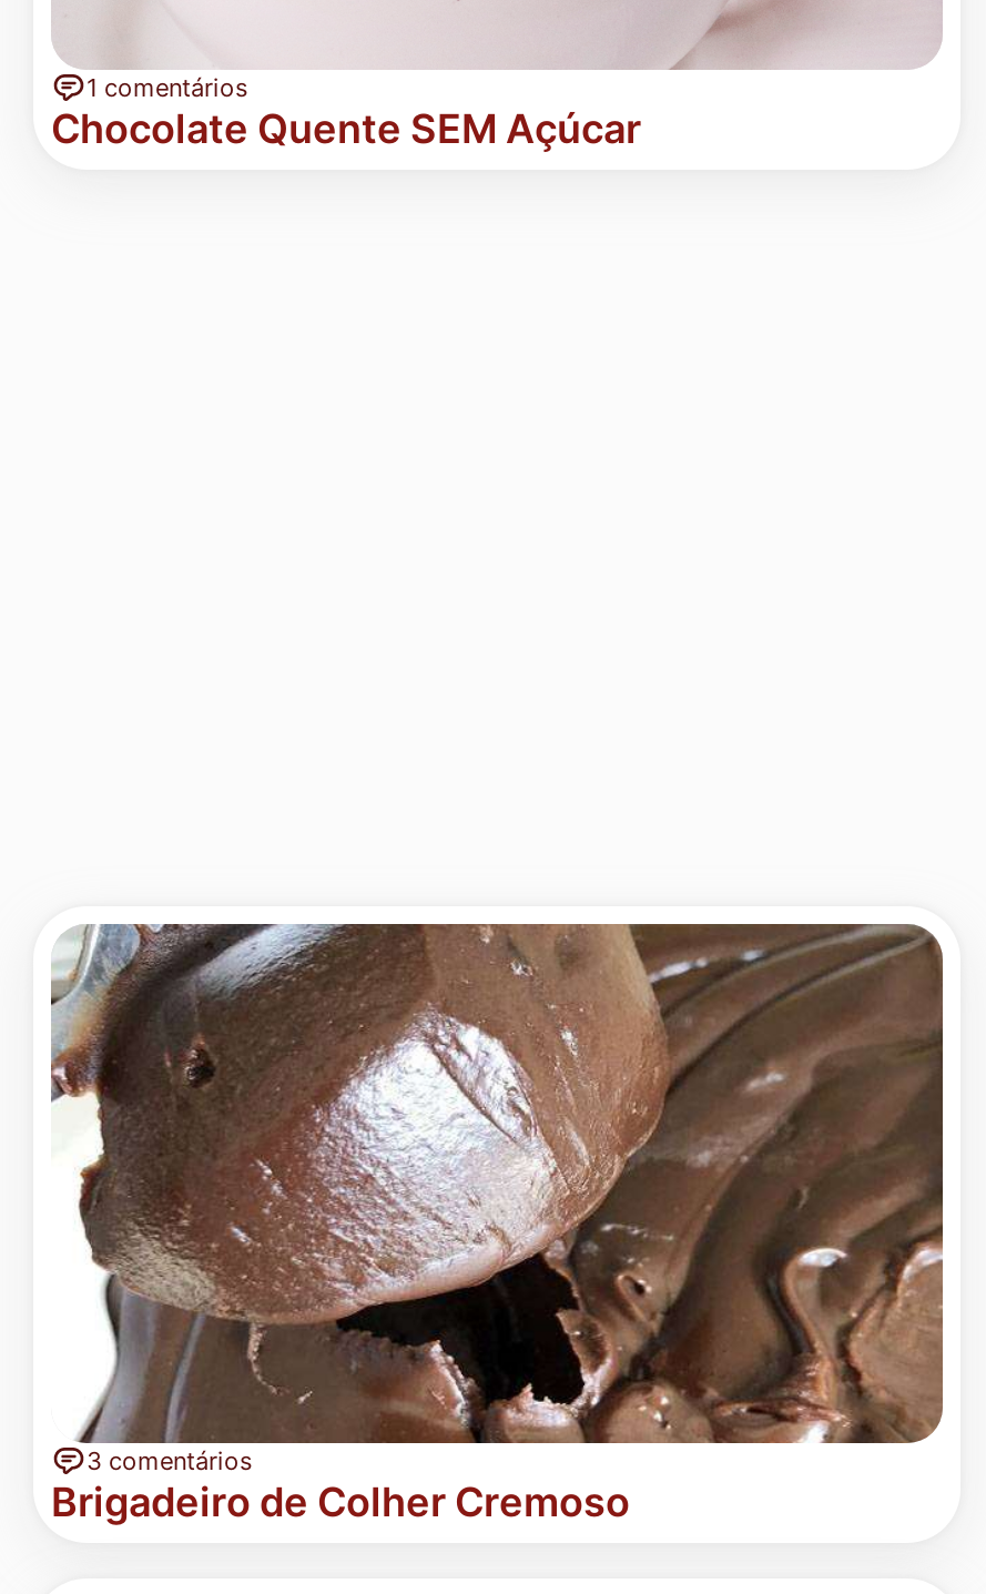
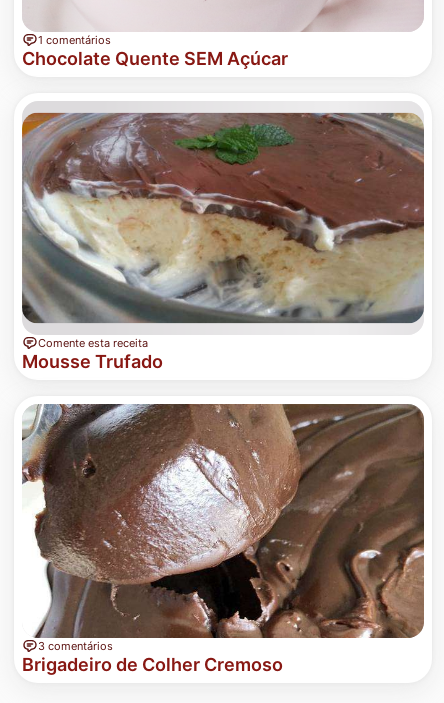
+ [image]
+ Comente esta receita
+ Mousse Trufado
